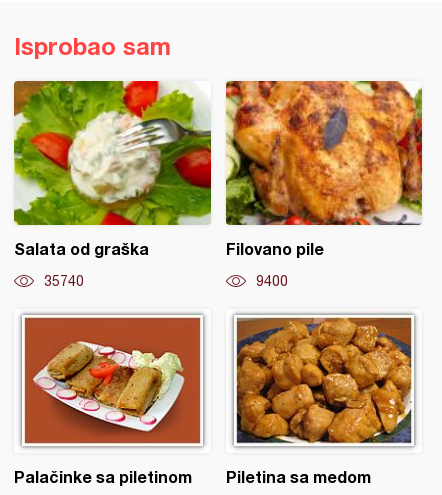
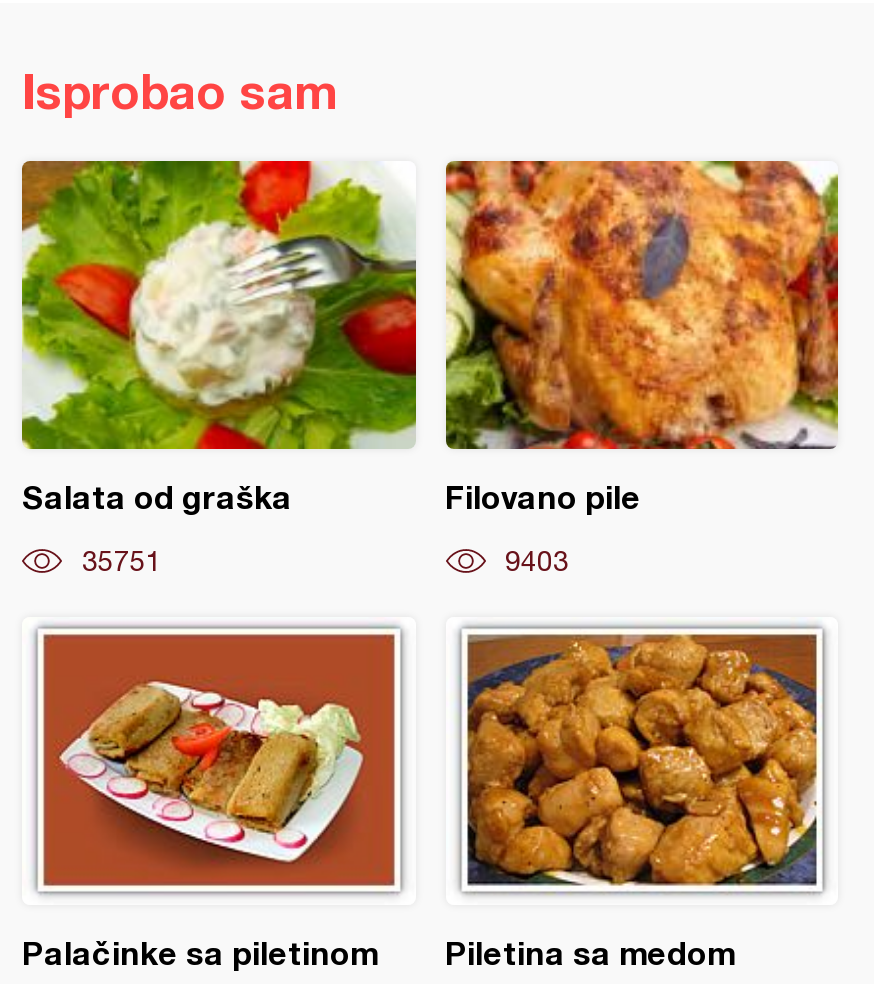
- 35740
+ 35751

- 9400
+ 9403
